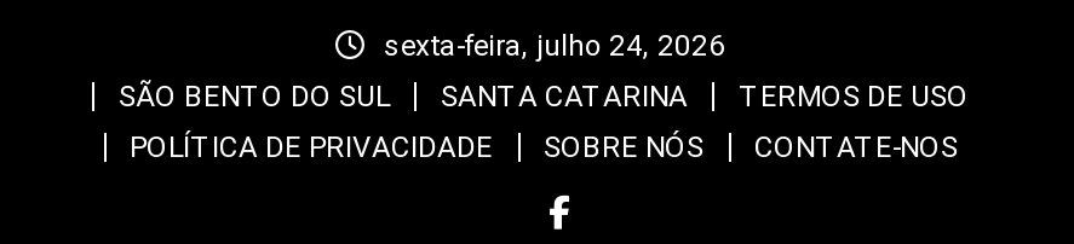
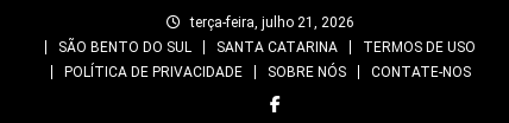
- sexta-feira, julho 24, 2026
+ terça-feira, julho 21, 2026
